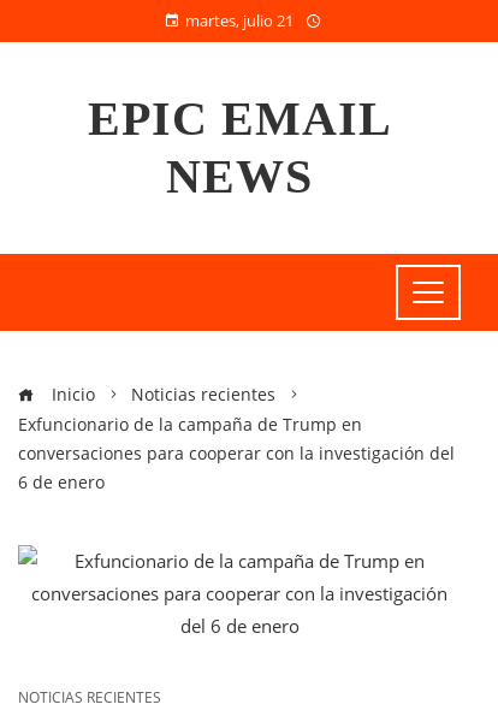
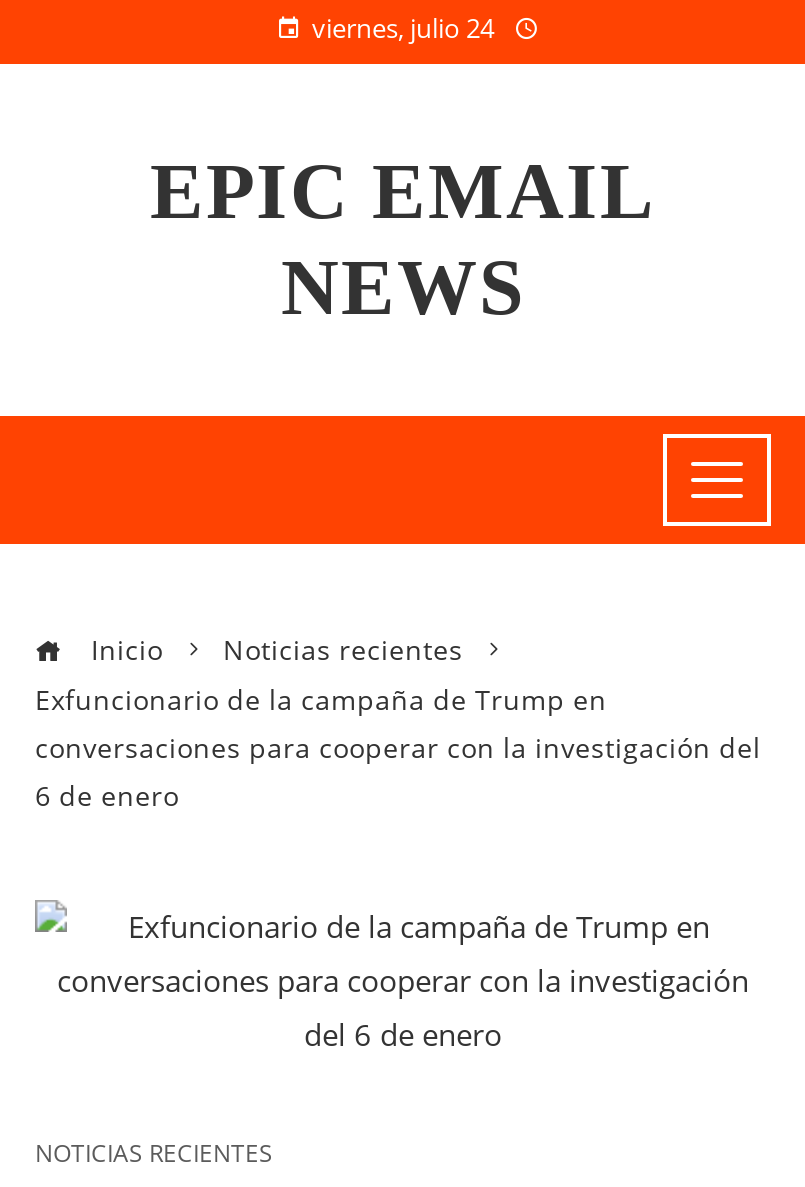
- martes, julio 21
+ viernes, julio 24
